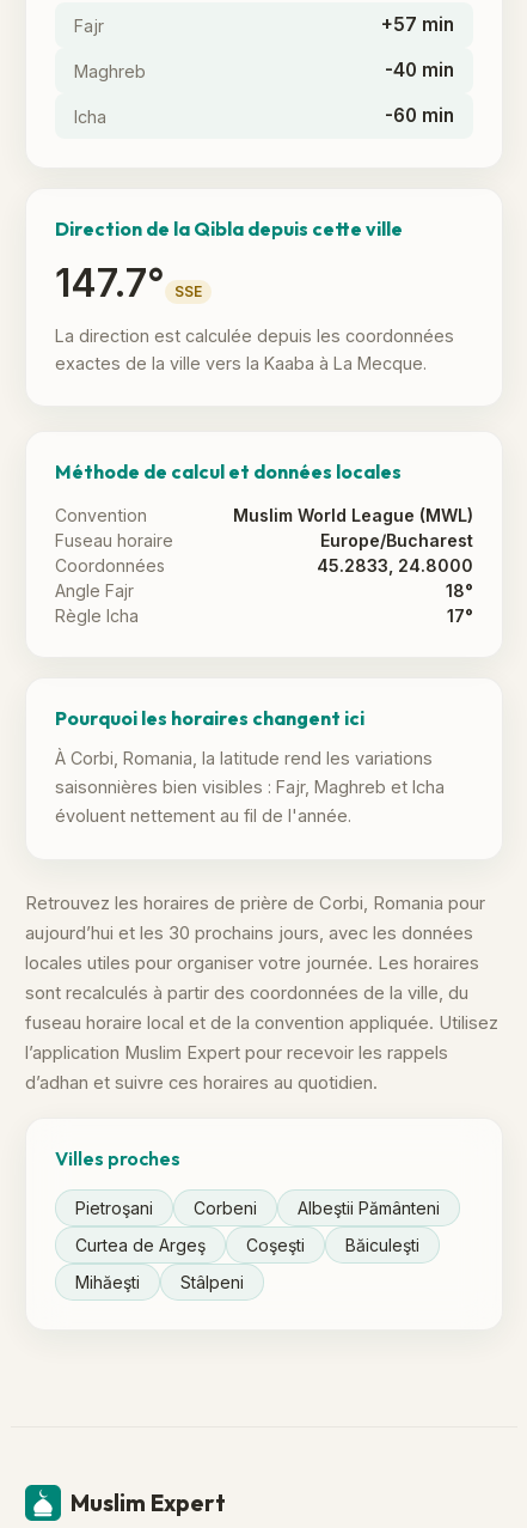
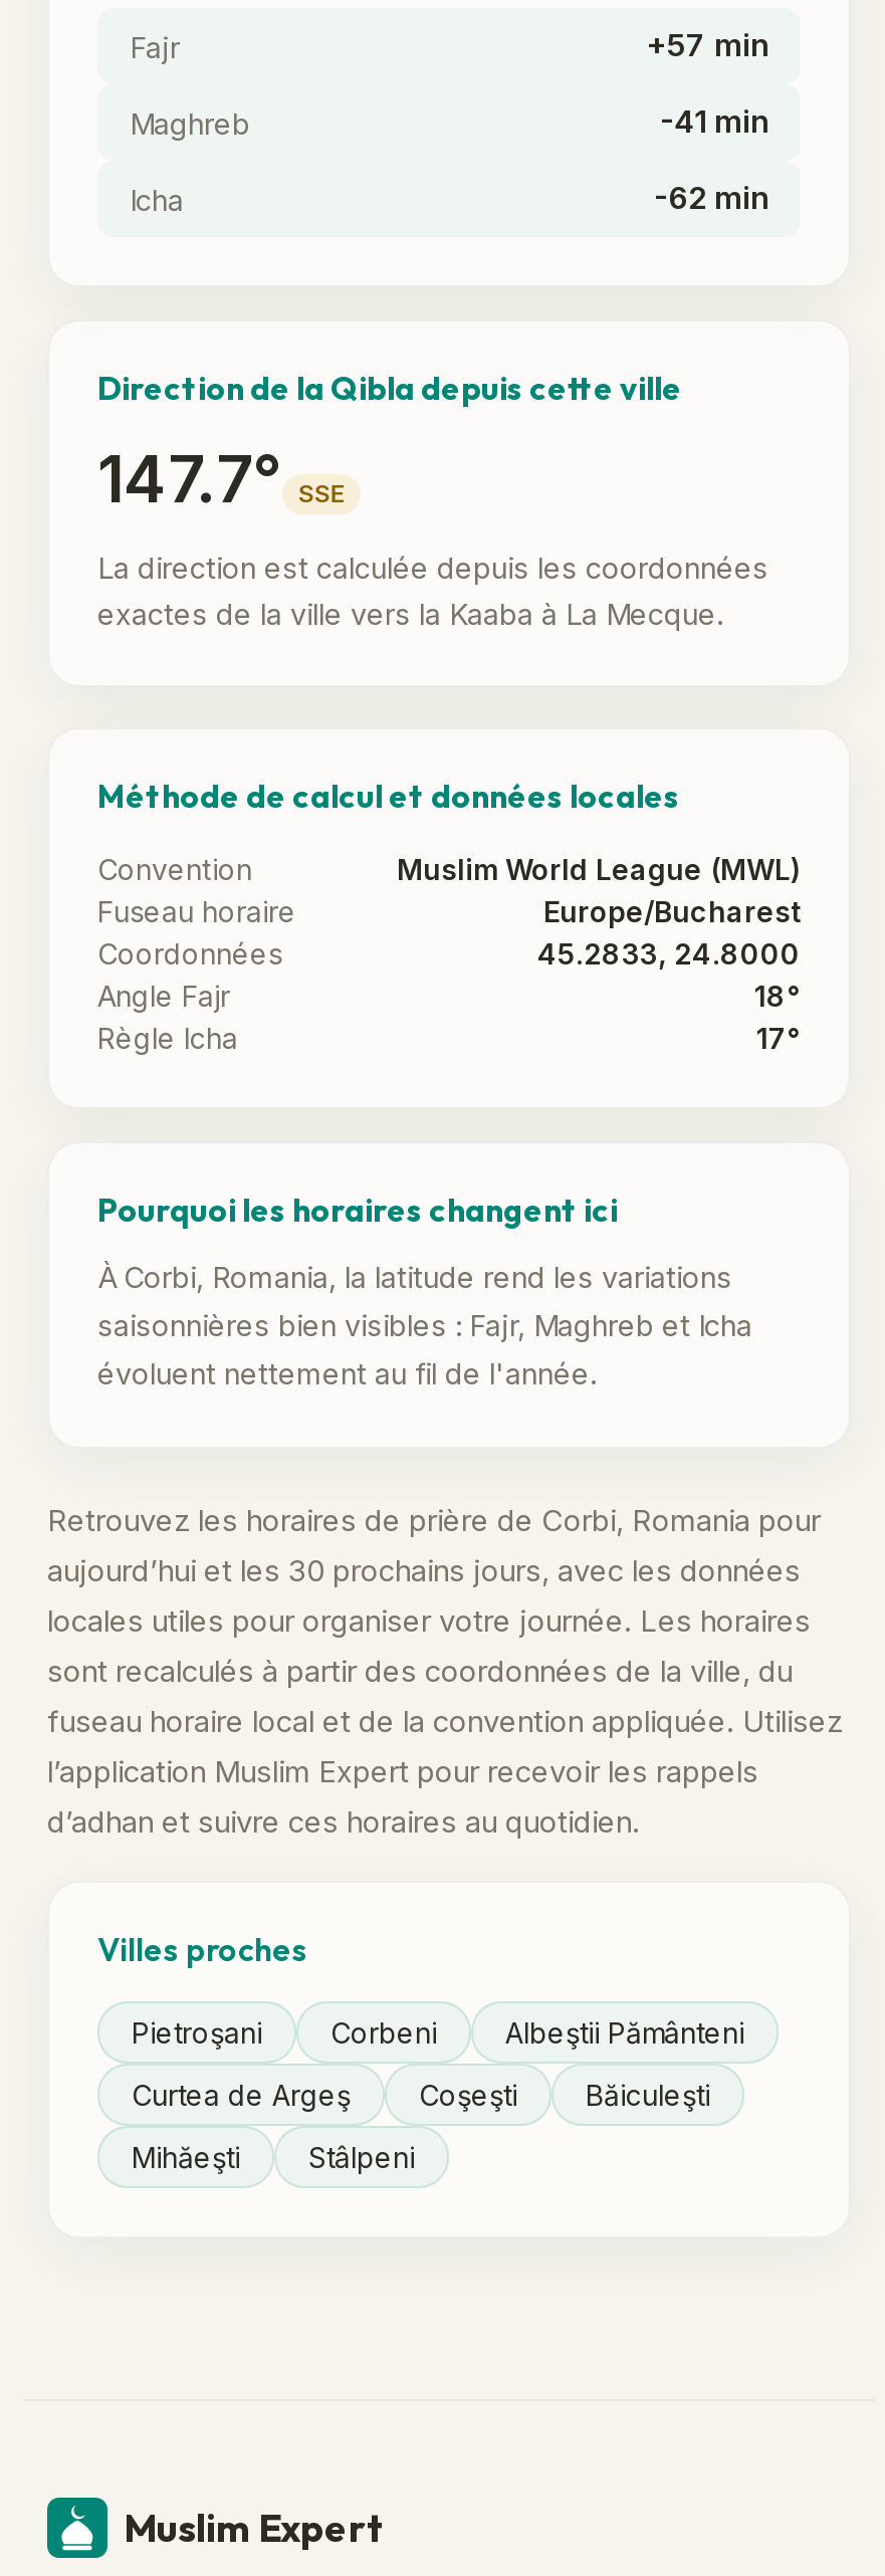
- -40 min
+ -41 min

- -60 min
+ -62 min
